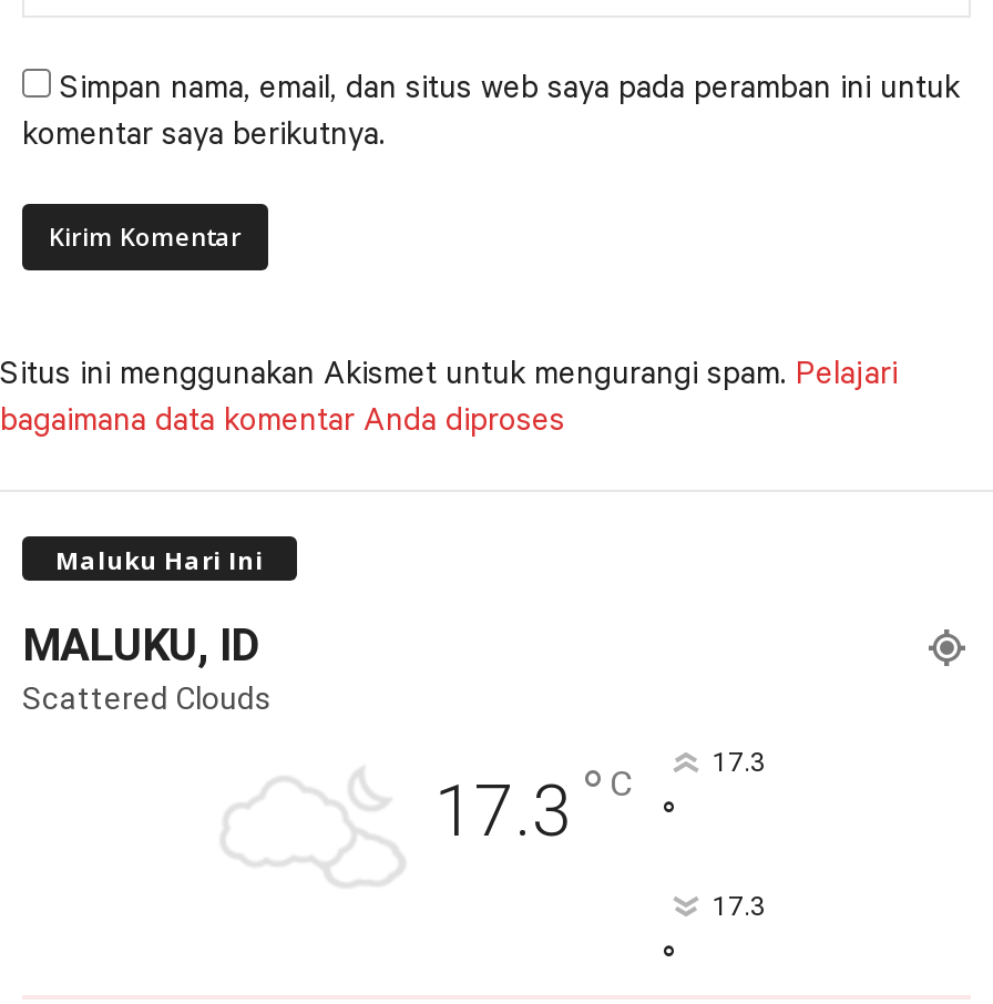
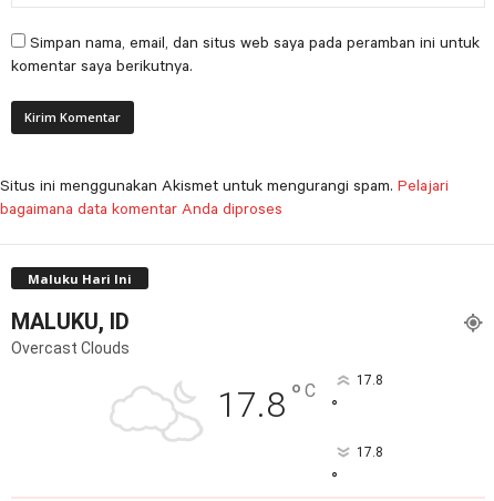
- Scattered Clouds
+ Overcast Clouds

- 17.3 ° C
+ 17.8 ° C

- 17.3
+ 17.8

- 17.3
+ 17.8
